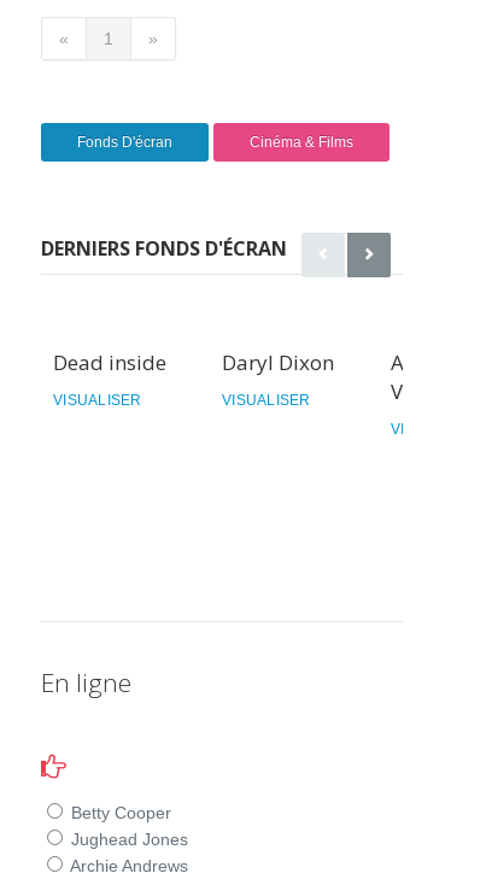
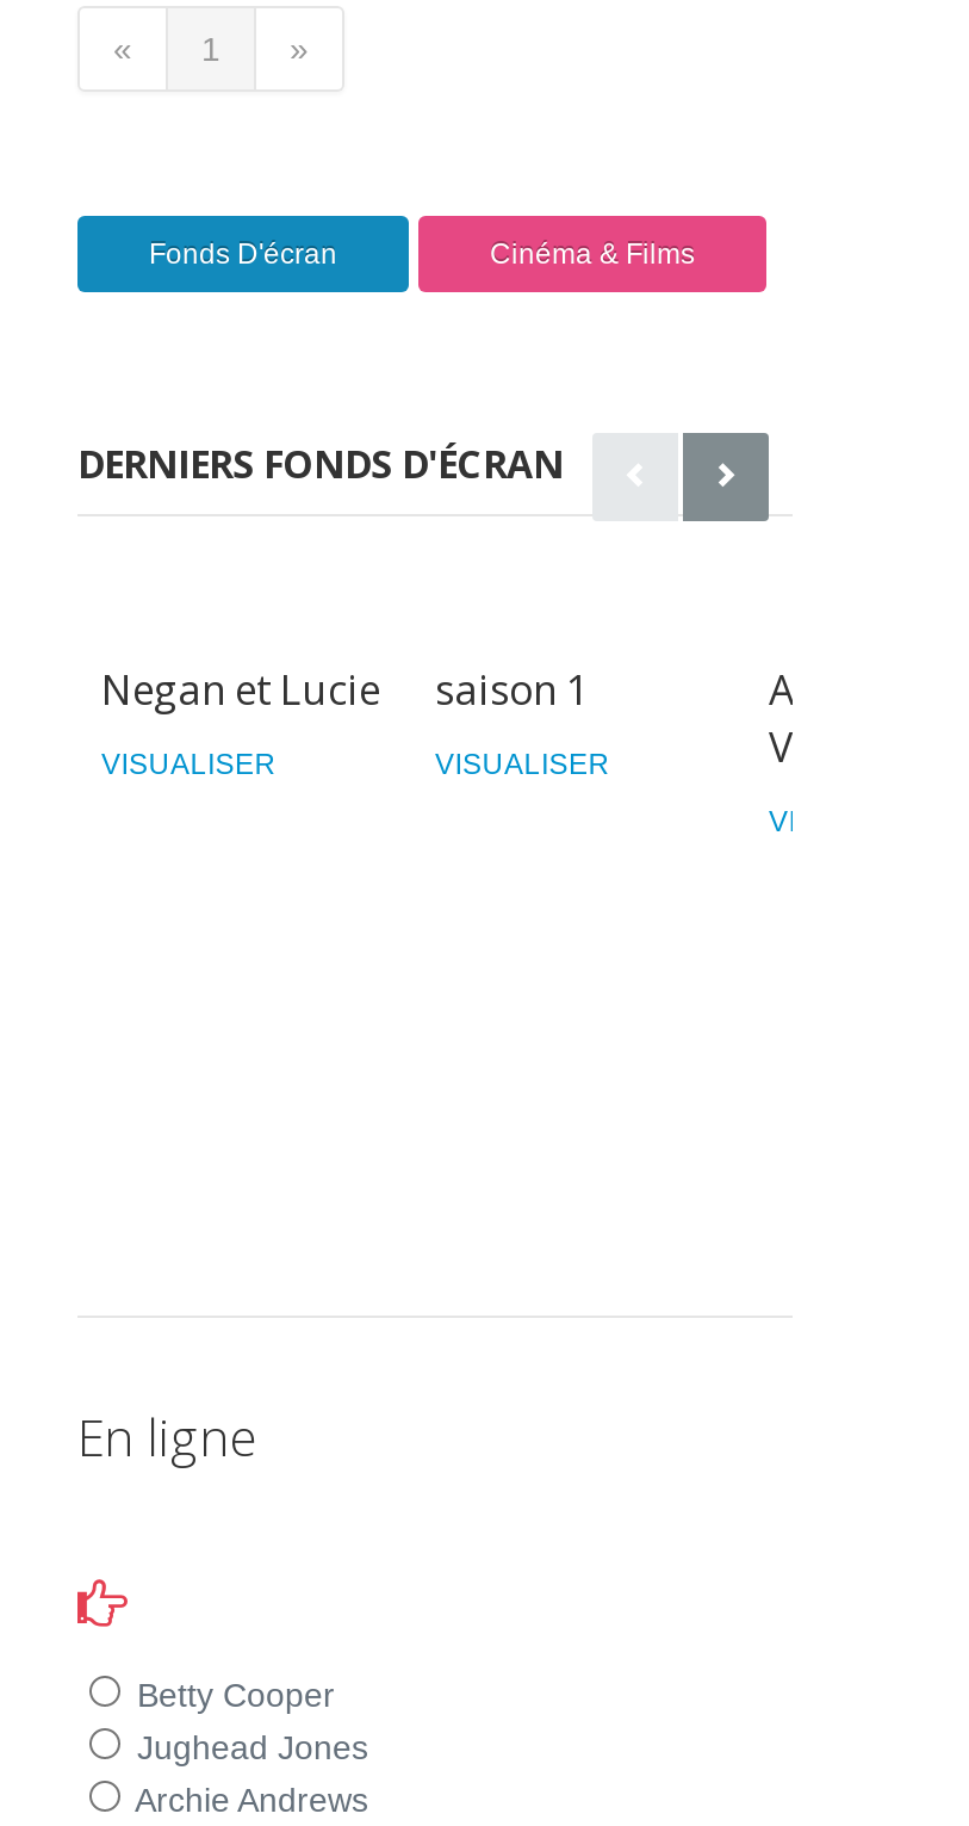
- Dead inside
+ Negan et Lucie

- Daryl Dixon
+ saison 1
